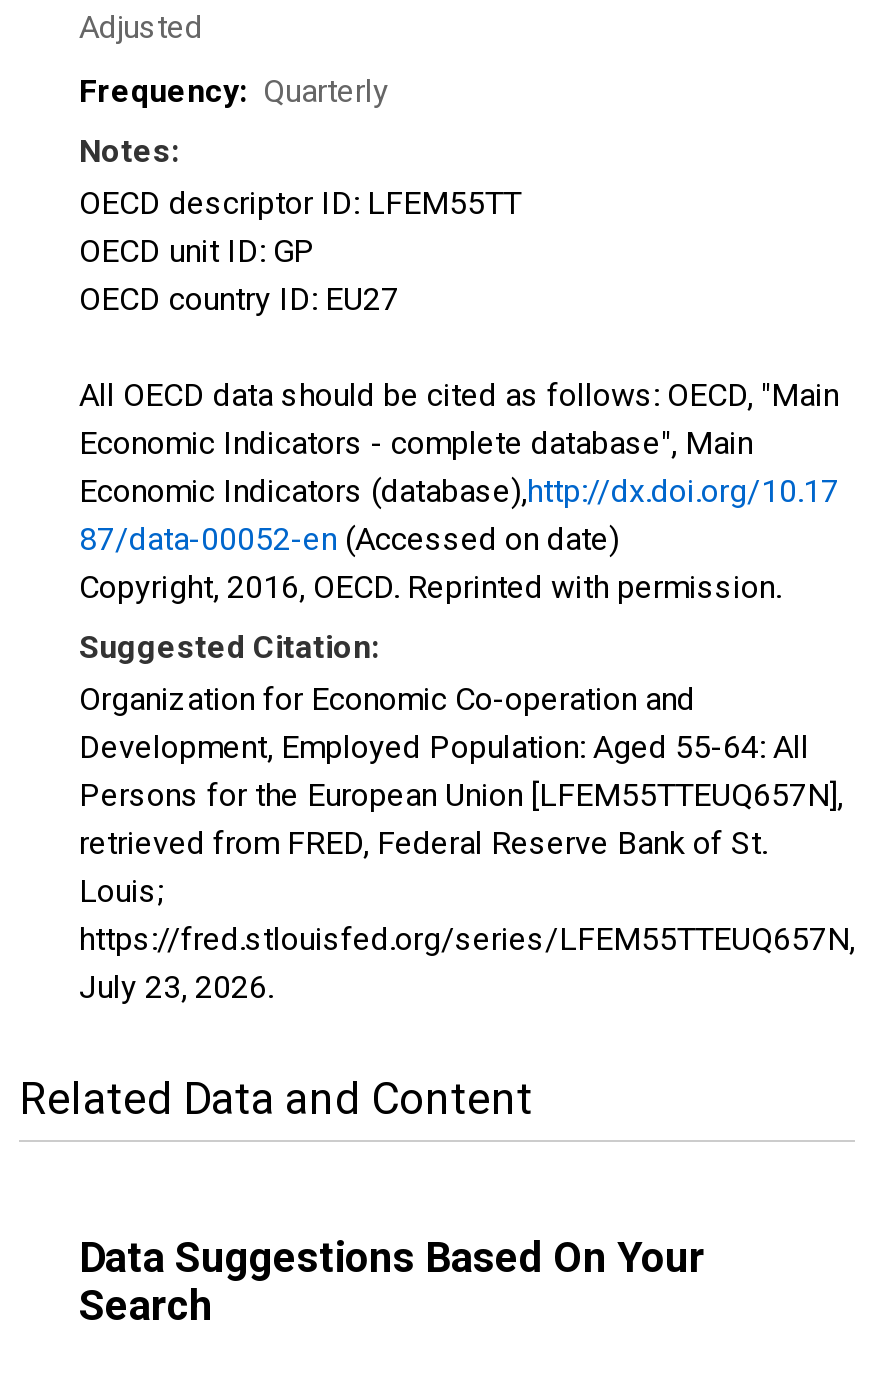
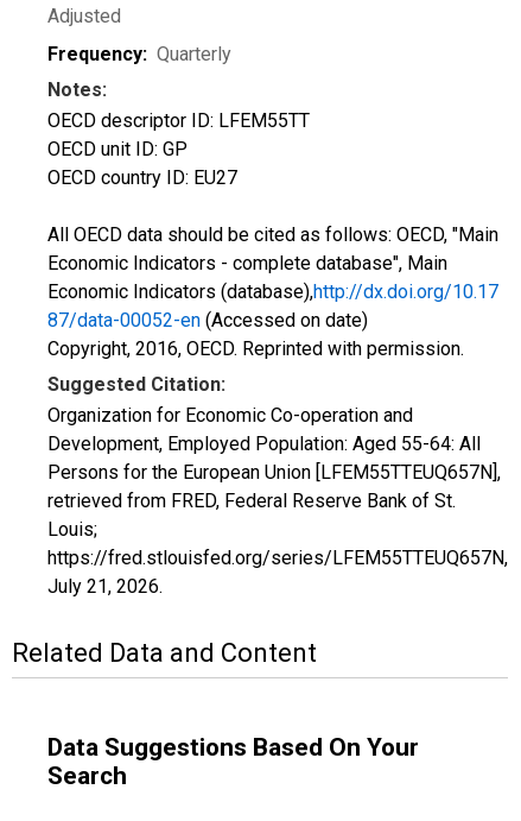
- July 23, 2026.
+ July 21, 2026.
